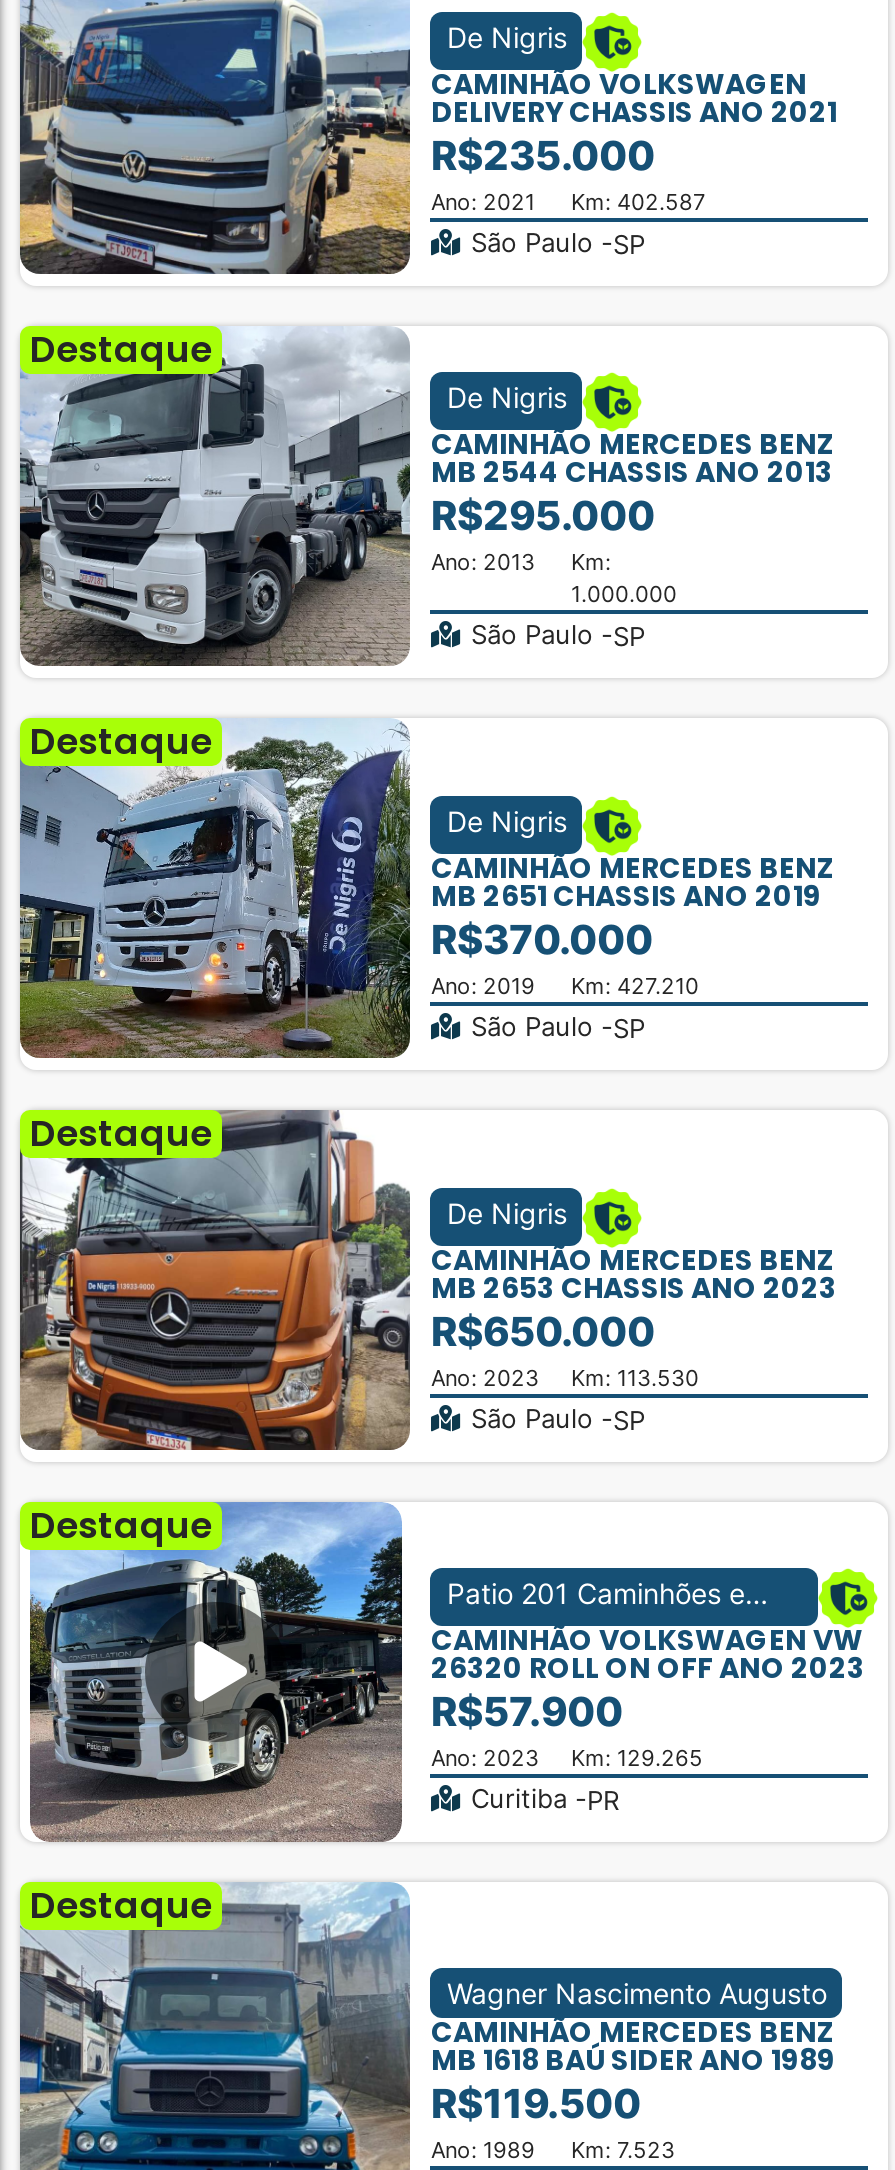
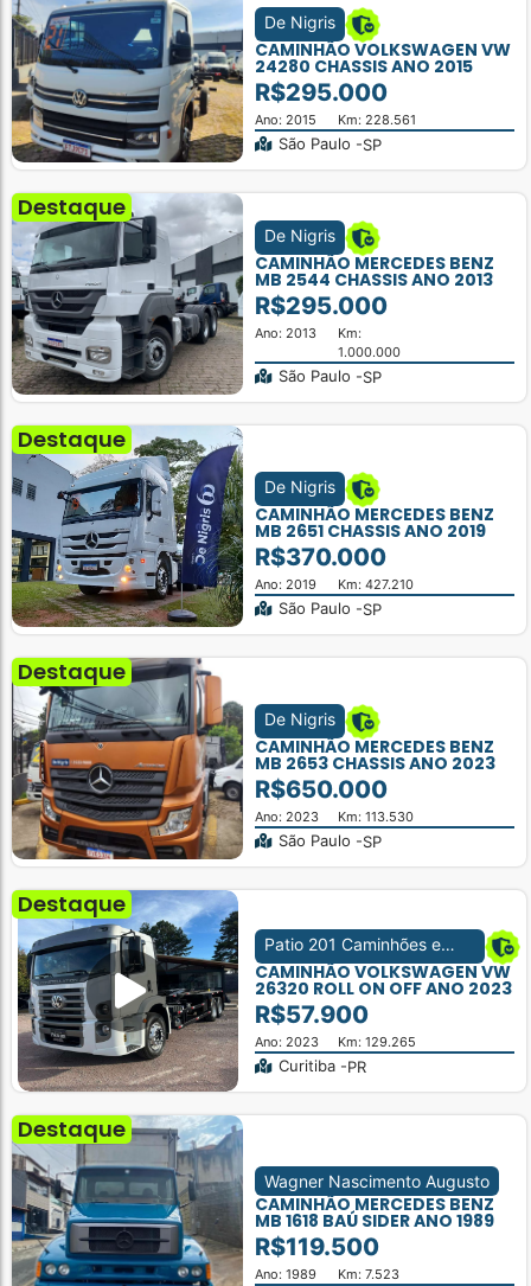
- CAMINHÃO VOLKSWAGEN
- DELIVERY CHASSIS ANO 2021
- R$235.000
- Ano: 2021
- Km: 402.587
+ CAMINHÃO VOLKSWAGEN VW
+ 24280 CHASSIS ANO 2015
+ R$295.000
+ Ano: 2015
+ Km: 228.561
